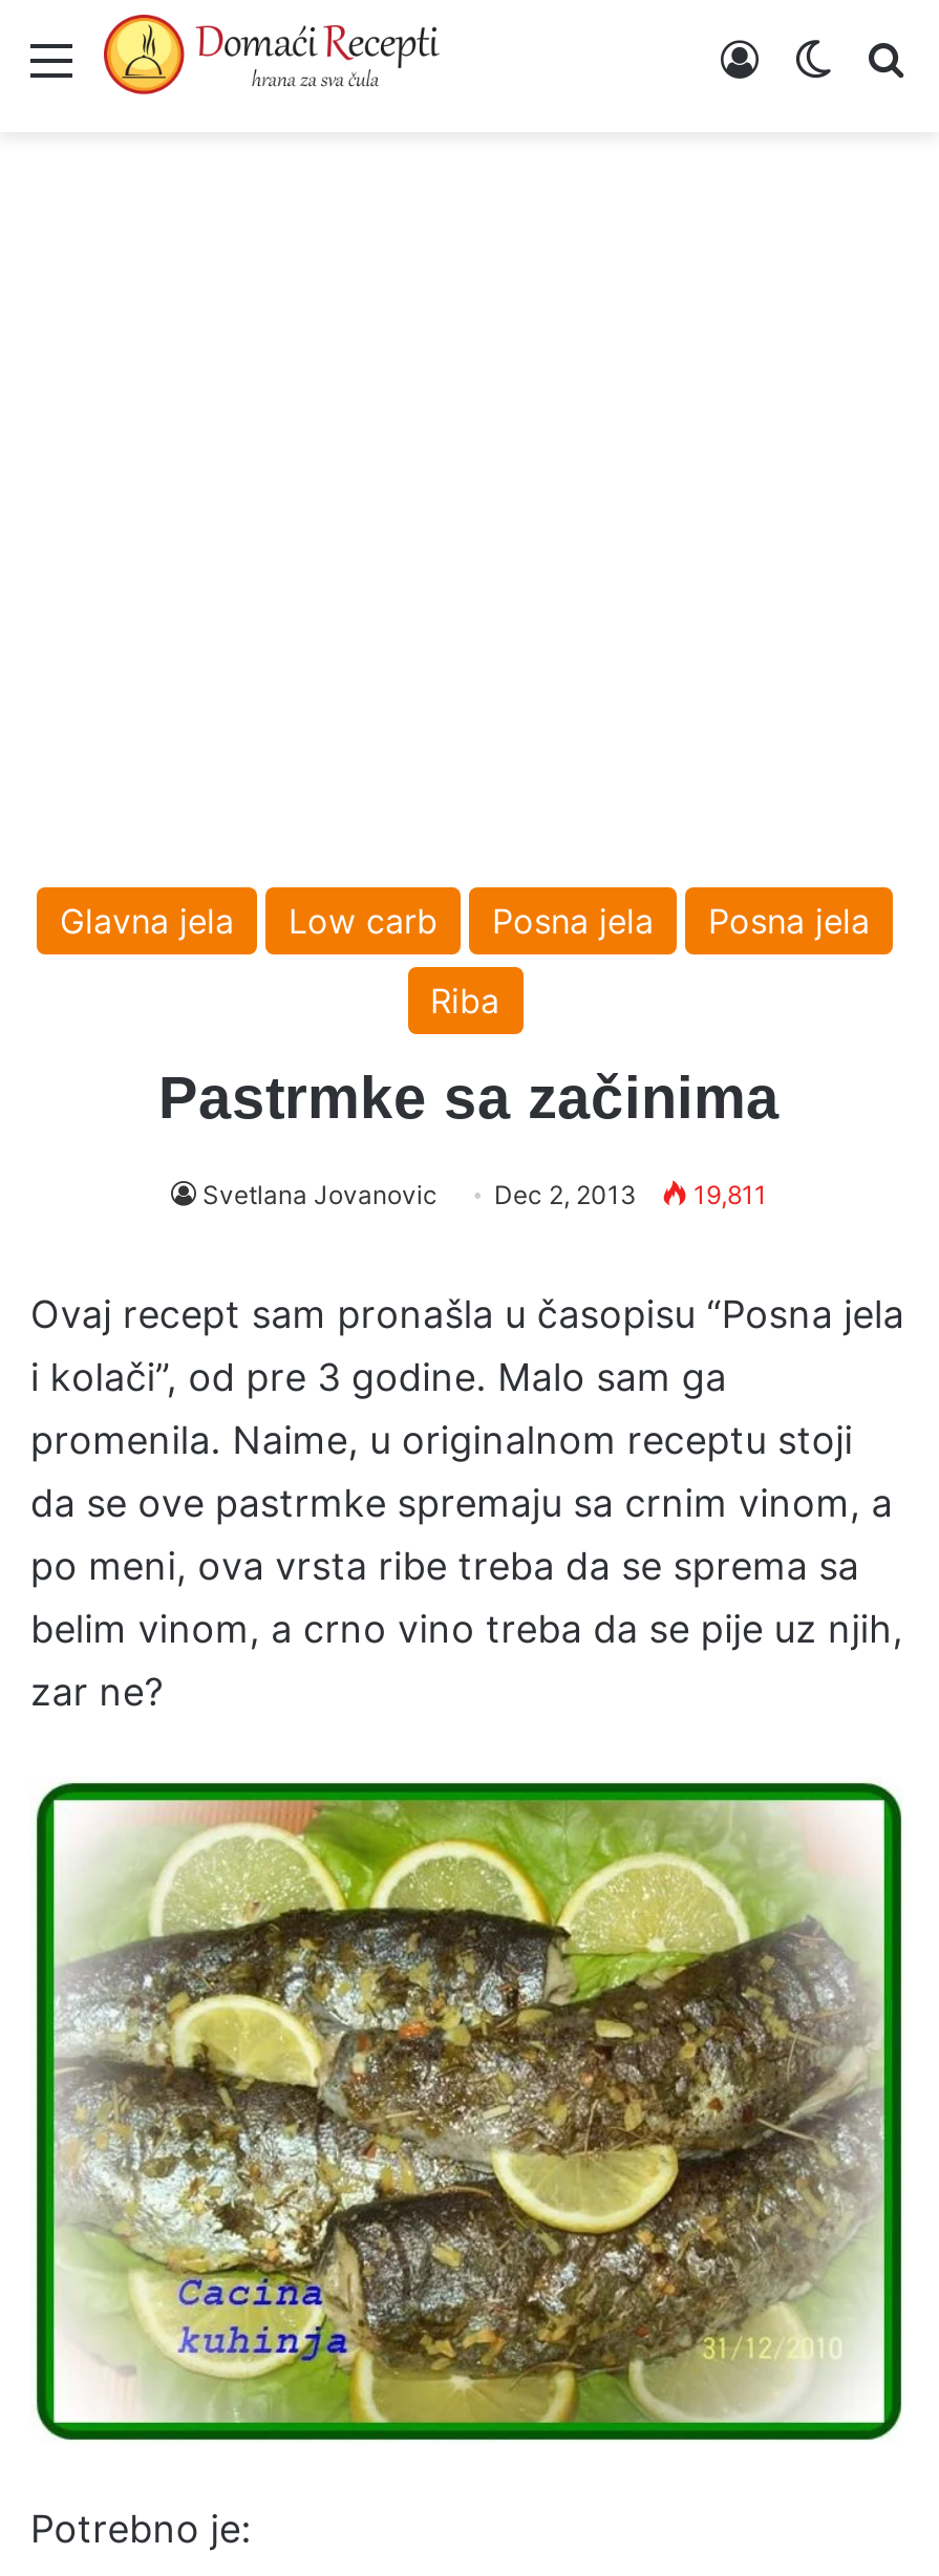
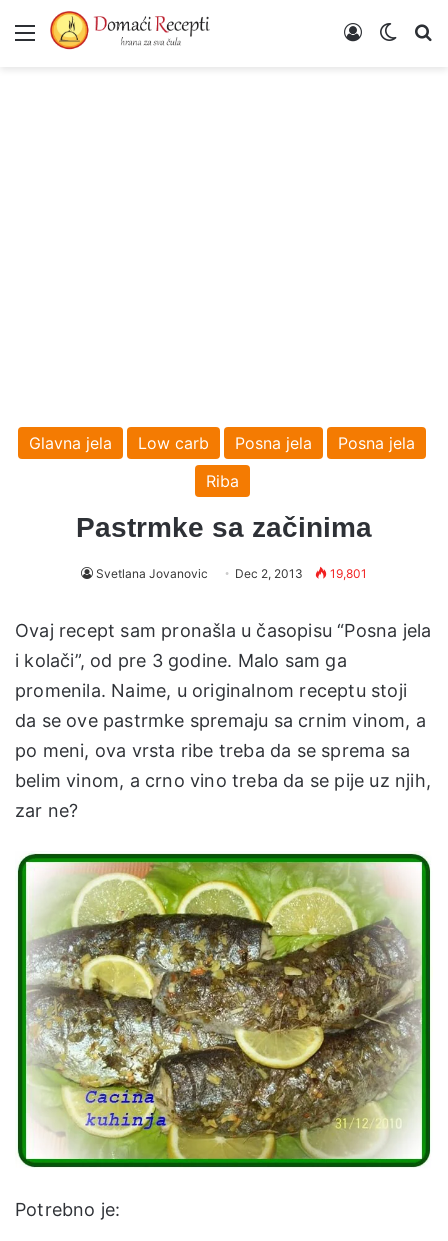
- Svetlana Jovanovic Dec 2, 2013 19,811
+ Svetlana Jovanovic Dec 2, 2013 19,801
